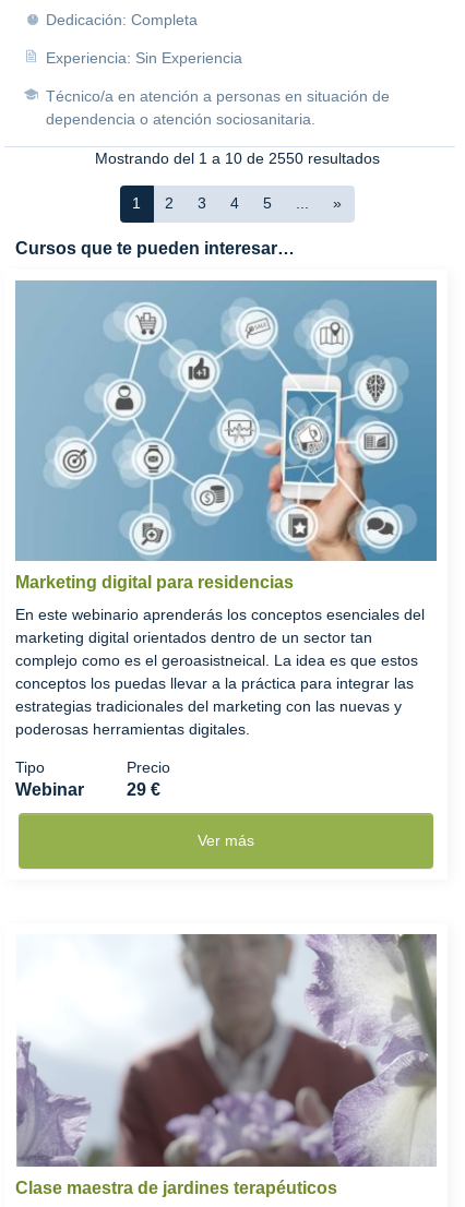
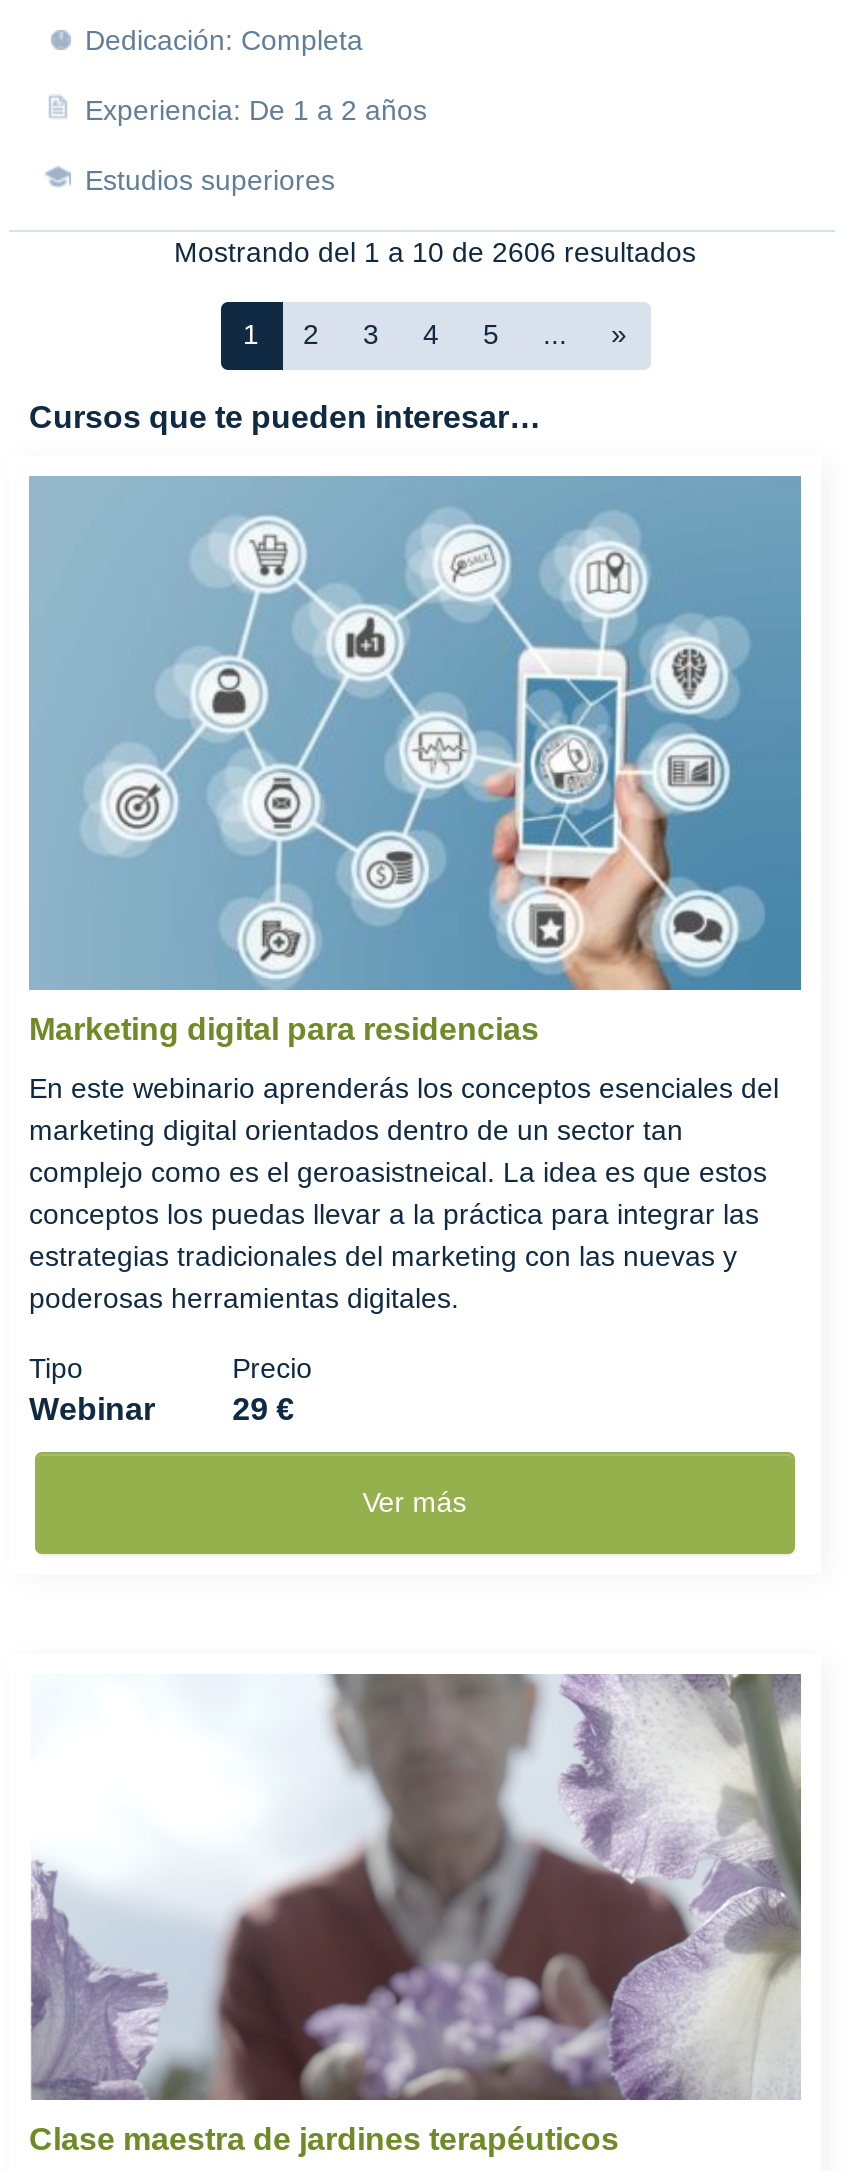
- Experiencia: Sin Experiencia
+ Experiencia: De 1 a 2 años

- Técnico/a en atención a personas en situación de
- dependencia o atención sociosanitaria.
+ Estudios superiores

- Mostrando del 1 a 10 de 2550 resultados
+ Mostrando del 1 a 10 de 2606 resultados
